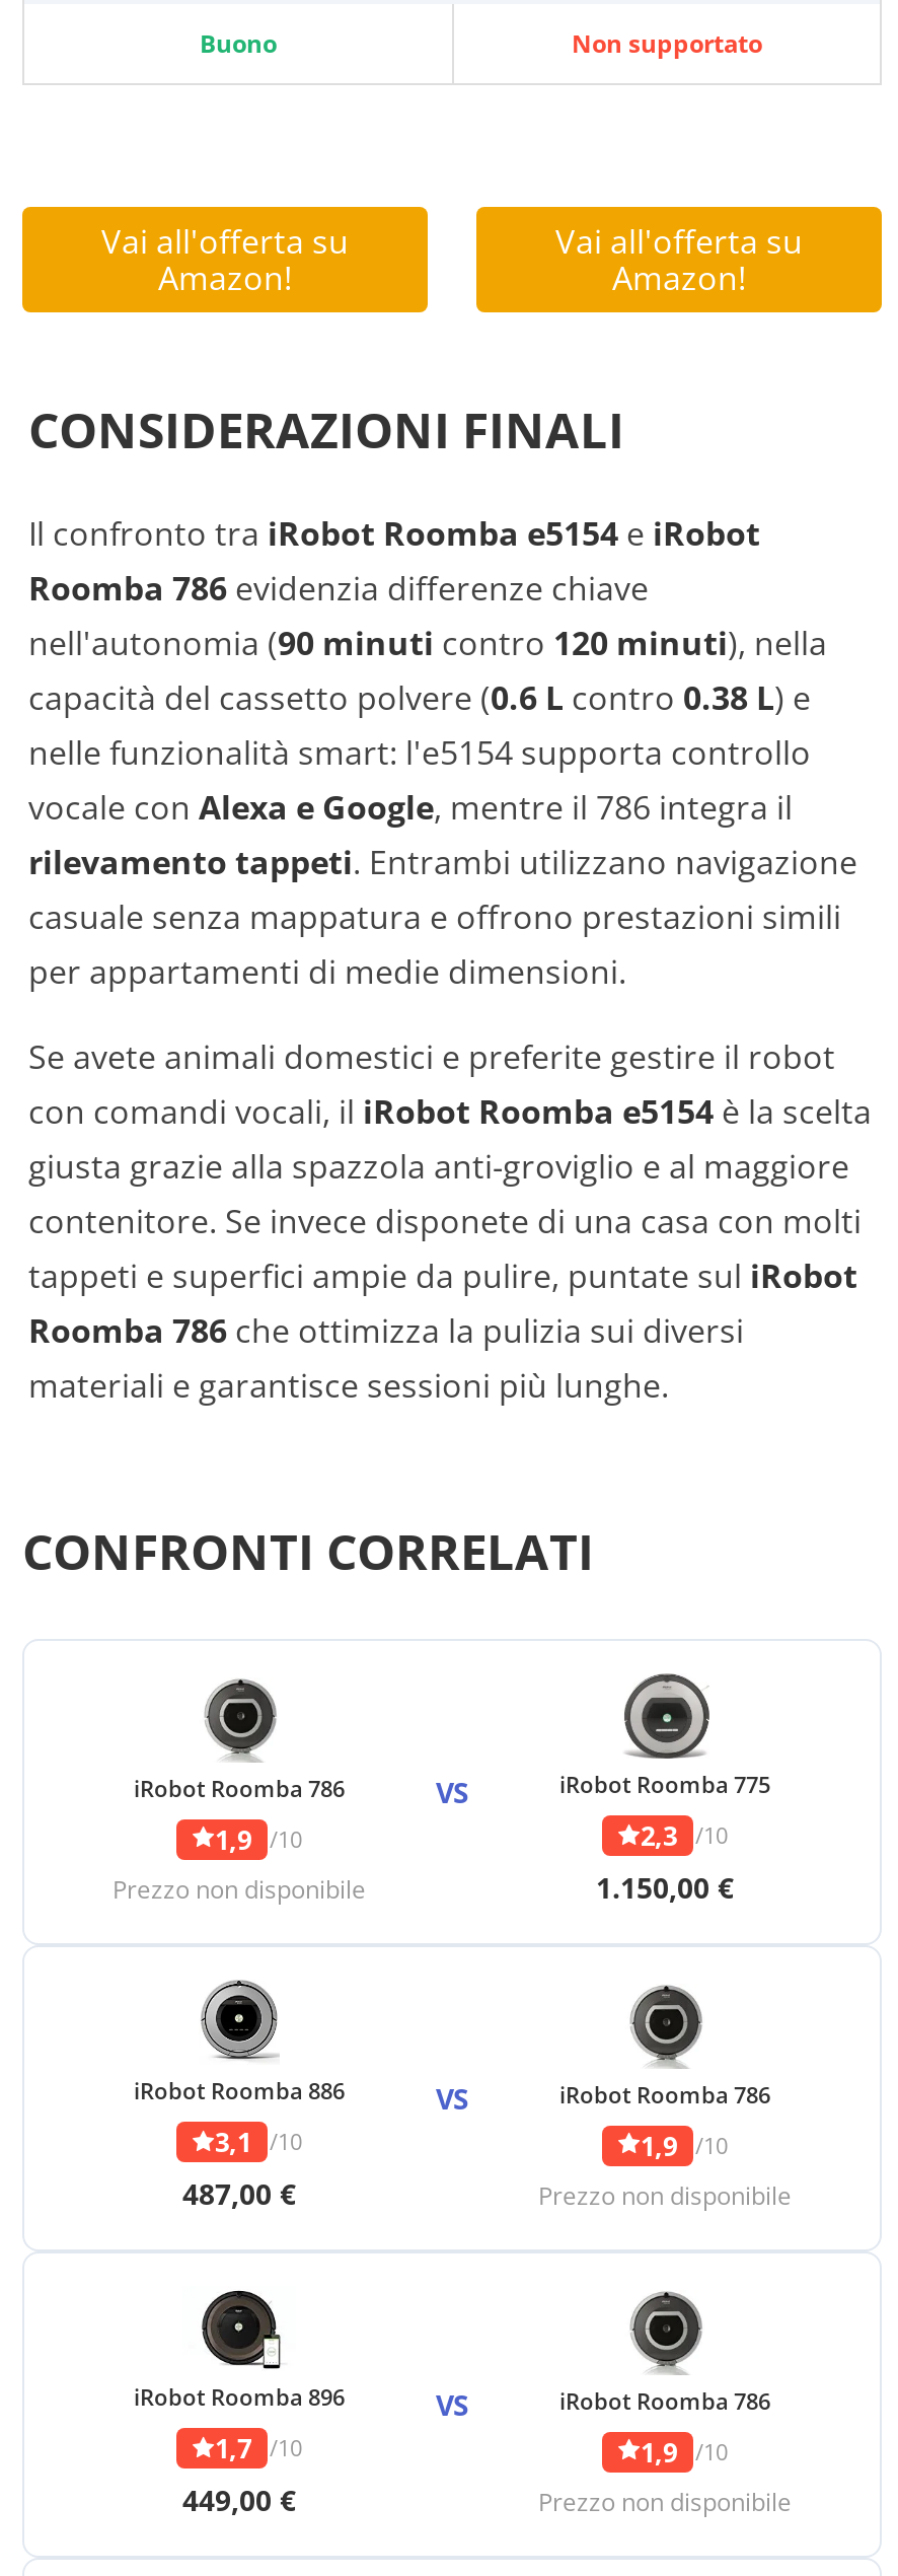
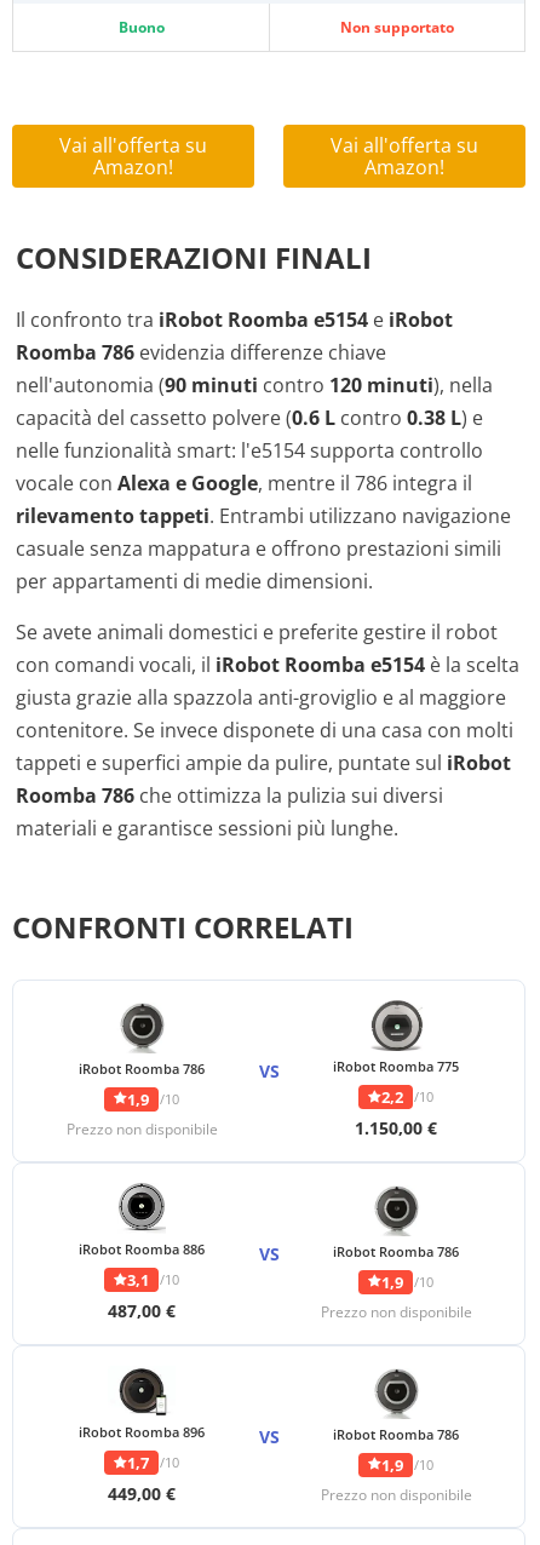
- 2,3 /10
+ 2,2 /10
